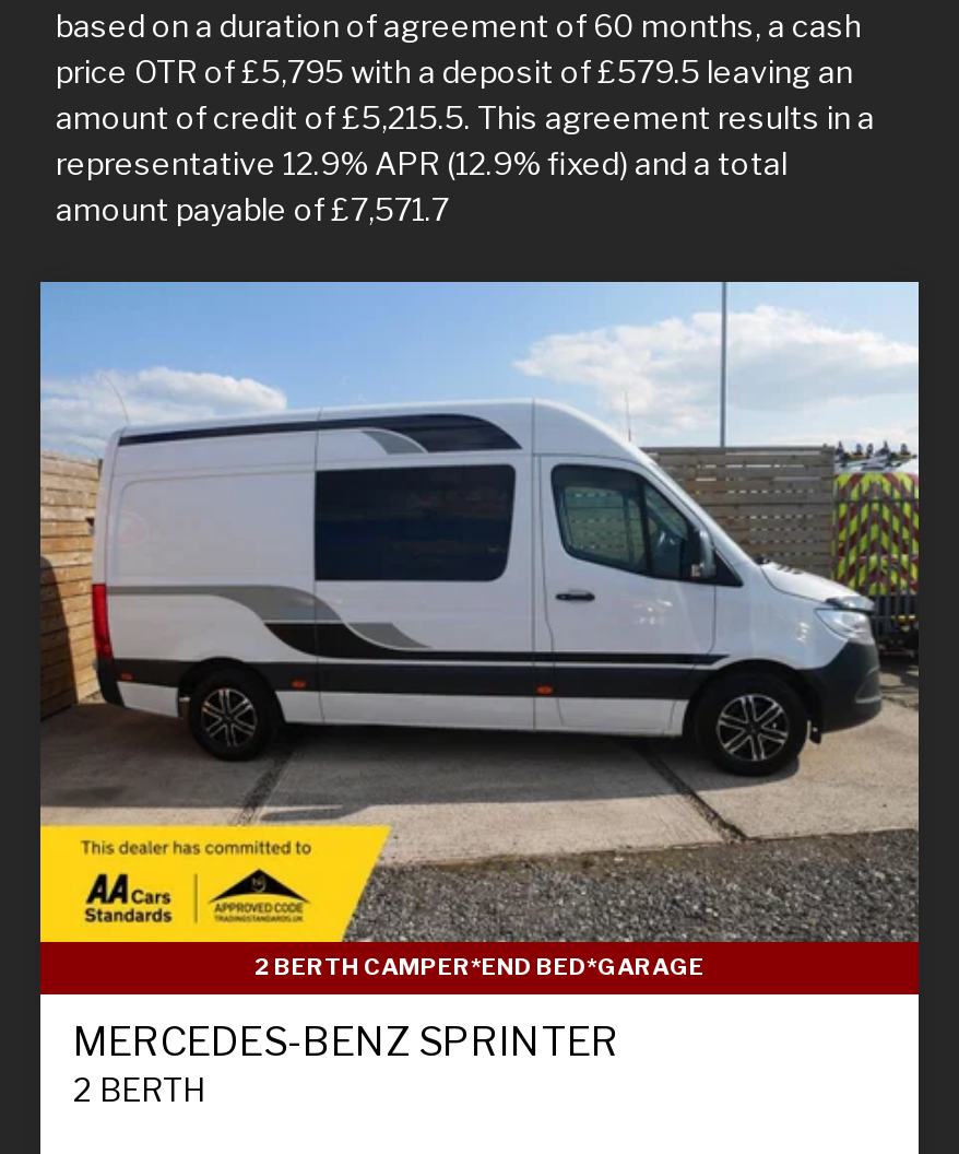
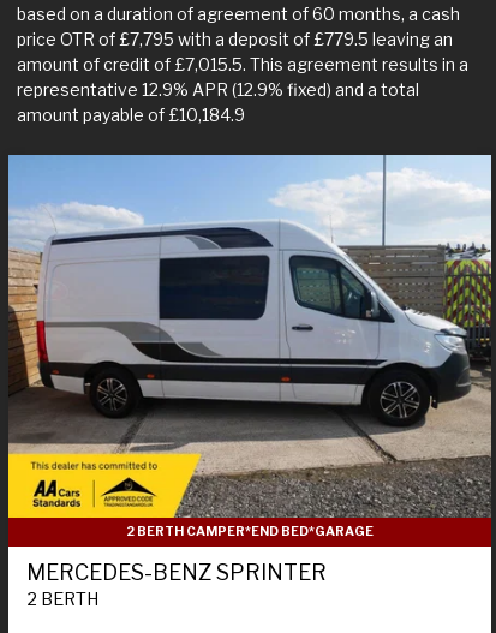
- price OTR of £5,795 with a deposit of £579.5 leaving an
+ price OTR of £7,795 with a deposit of £779.5 leaving an

- amount of credit of £5,215.5. This agreement results in a
+ amount of credit of £7,015.5. This agreement results in a

- amount payable of £7,571.7
+ amount payable of £10,184.9
